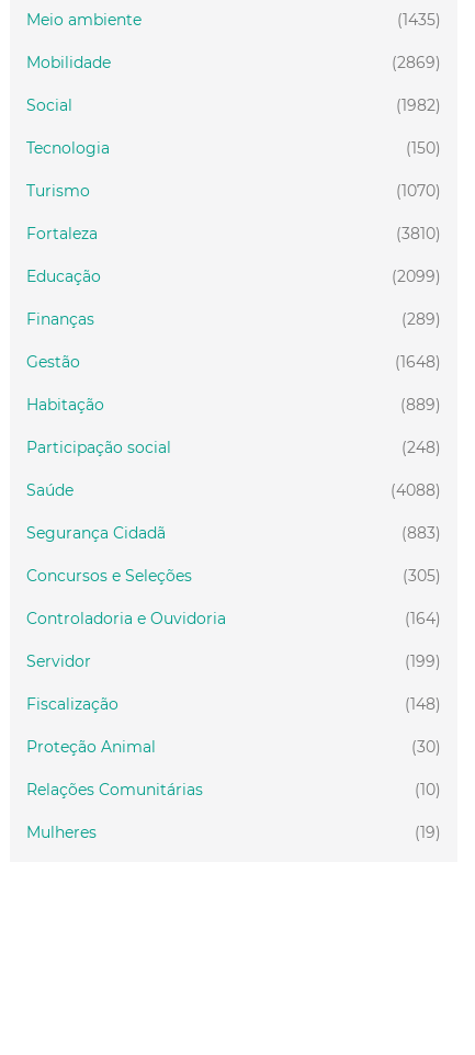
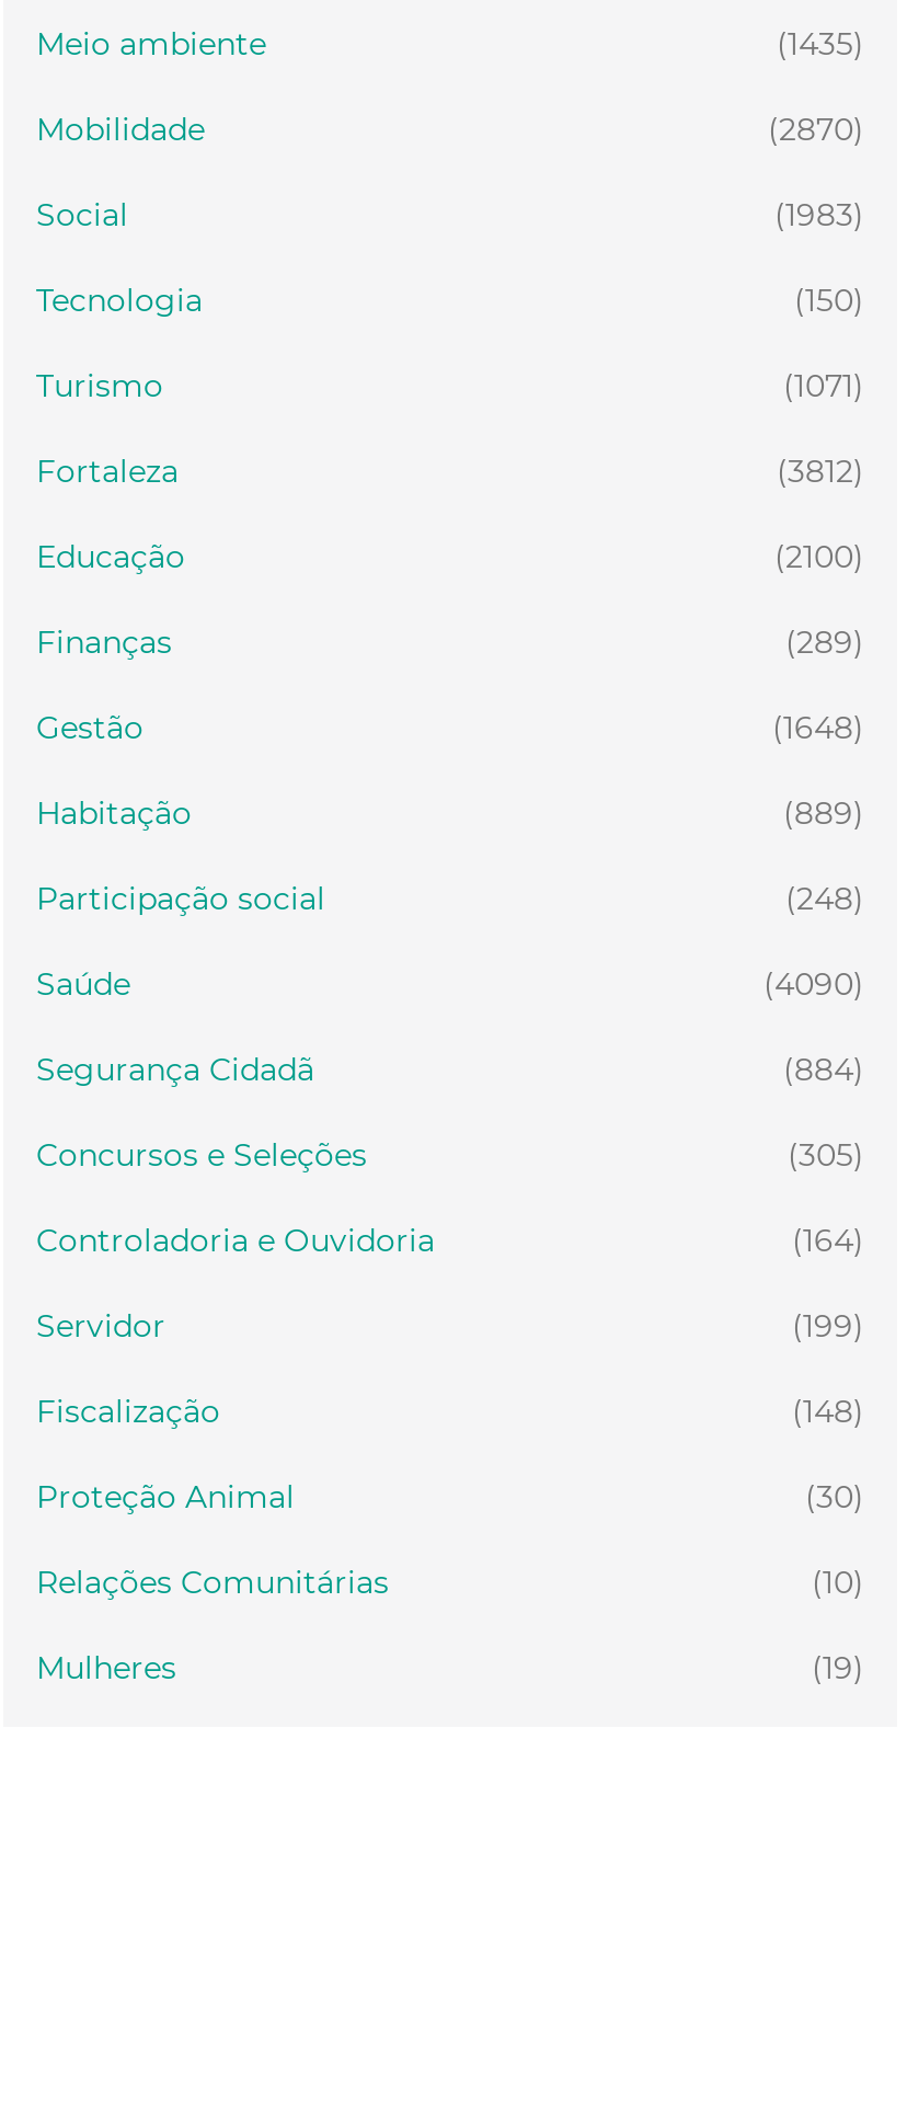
- (2869)
+ (2870)

- (1982)
+ (1983)

- (1070)
+ (1071)

- (3810)
+ (3812)

- (2099)
+ (2100)

- (4088)
+ (4090)

- (883)
+ (884)
